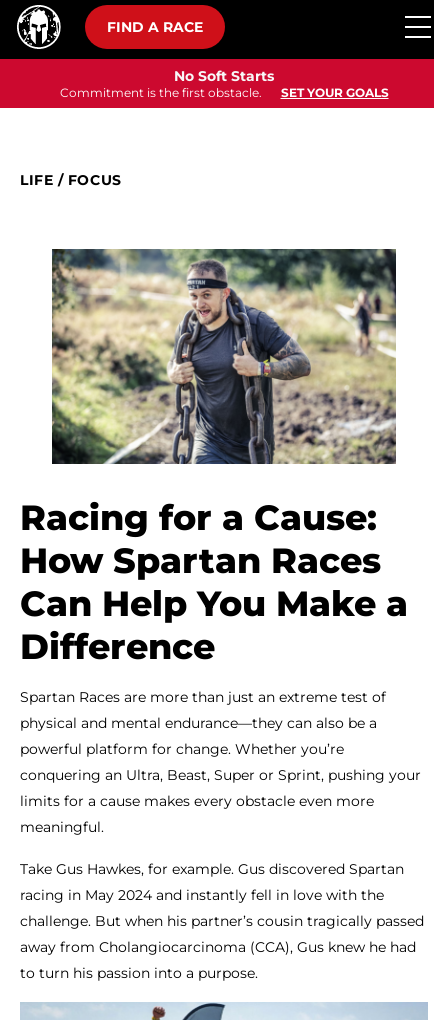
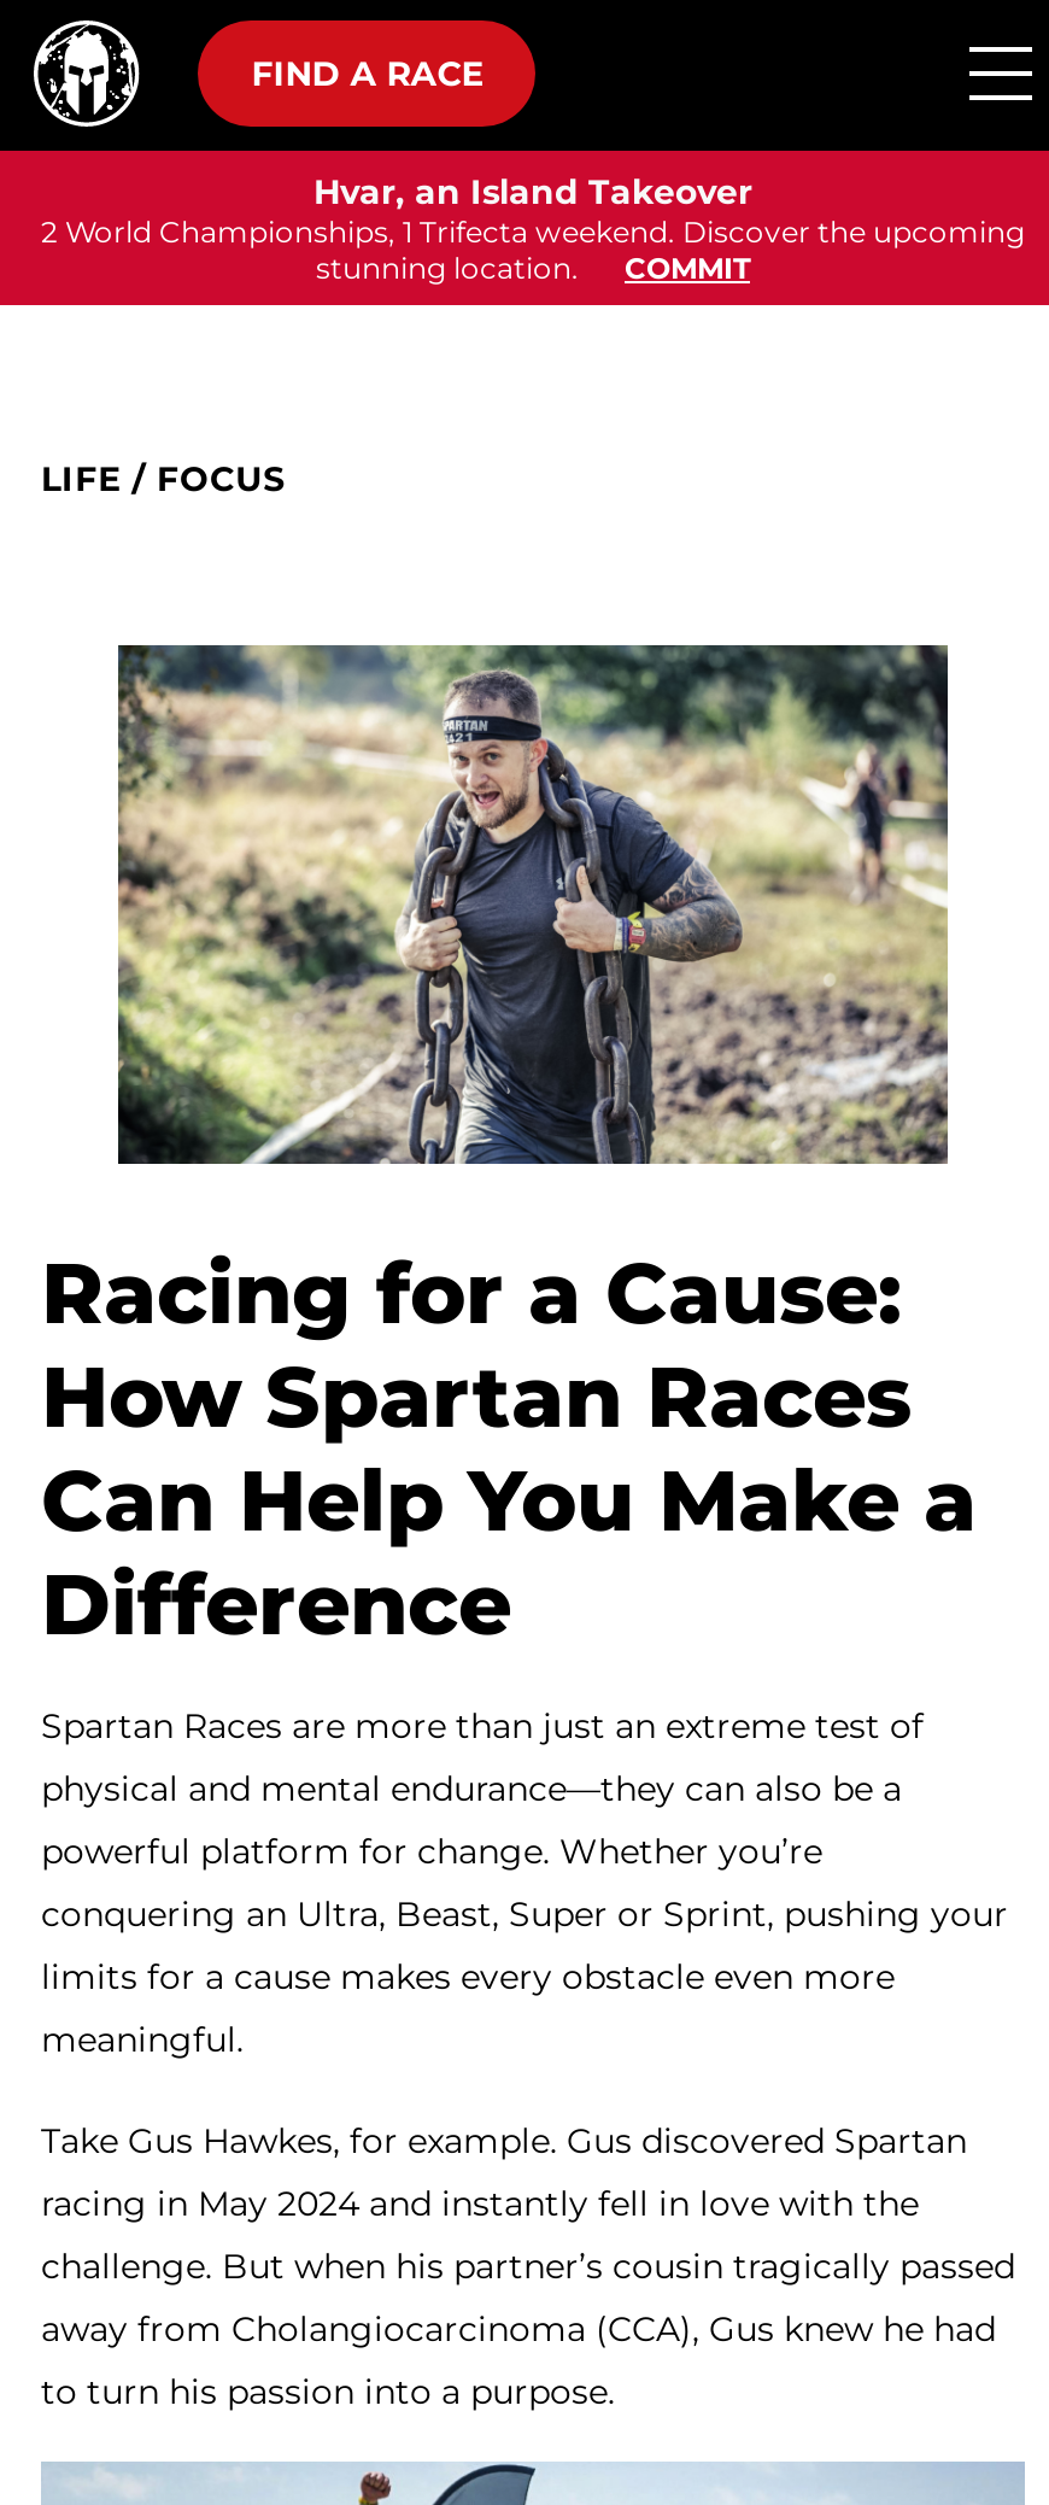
- No Soft Starts
- Commitment is the first obstacle.
- SET YOUR GOALS
+ Hvar, an Island Takeover
+ 2 World Championships, 1 Trifecta weekend. Discover the upcoming
+ stunning location.
+ COMMIT
